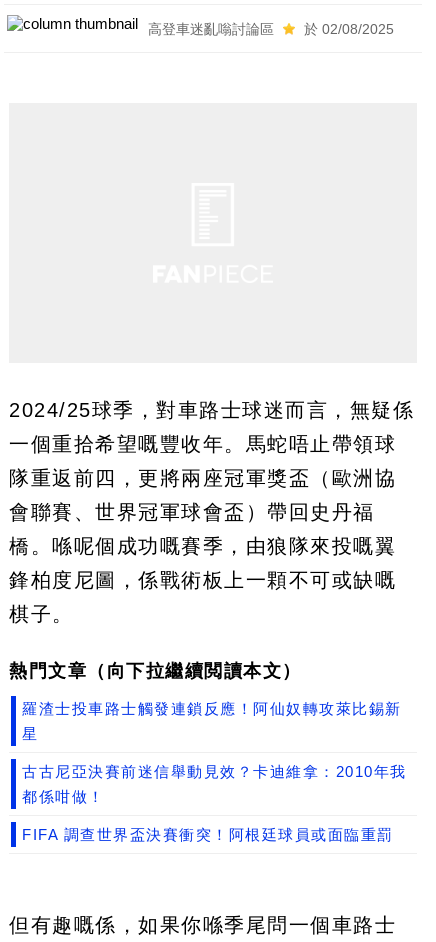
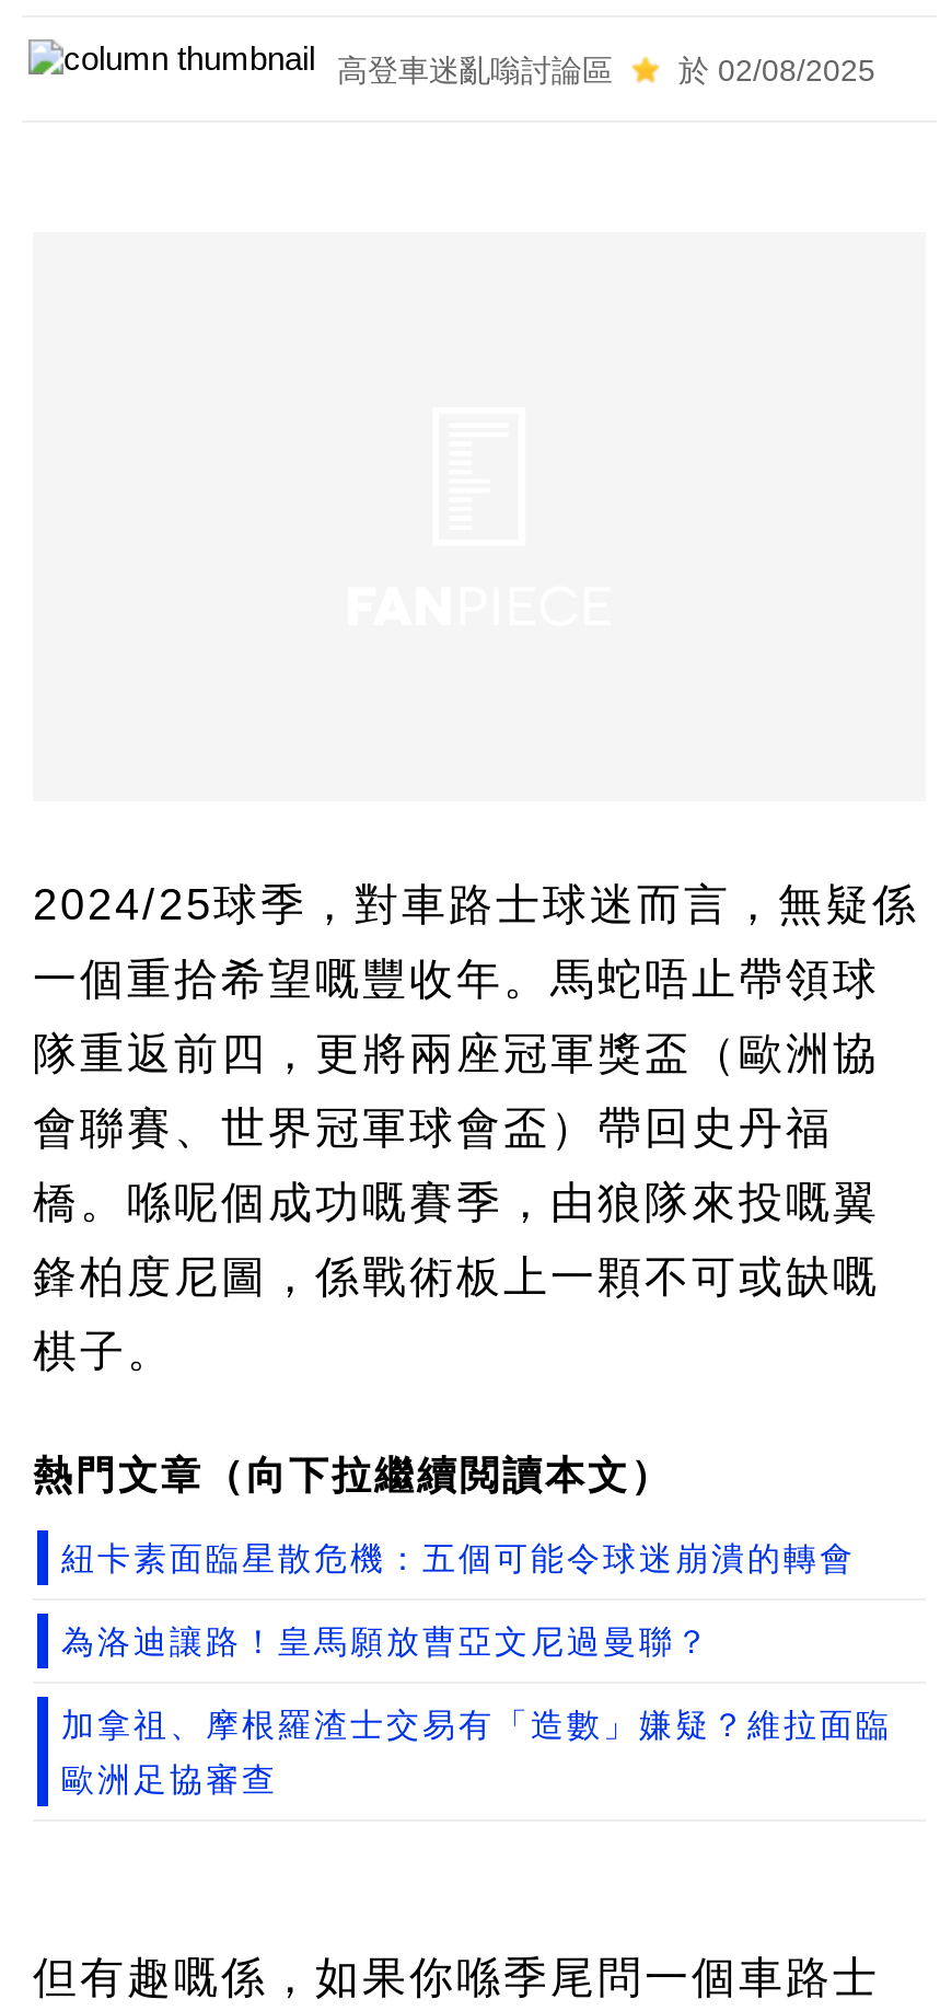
- 羅渣士投車路士觸發連鎖反應！阿仙奴轉攻萊比錫新
- 星
- 古古尼亞決賽前迷信舉動見效？卡迪維拿：2010年我
- 都係咁做！
- FIFA 調查世界盃決賽衝突！阿根廷球員或面臨重罰
+ 紐卡素面臨星散危機：五個可能令球迷崩潰的轉會
+ 為洛迪讓路！皇馬願放曹亞文尼過曼聯？
+ 加拿祖、摩根羅渣士交易有「造數」嫌疑？維拉面臨
+ 歐洲足協審查
